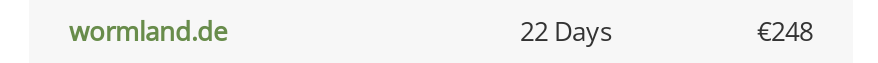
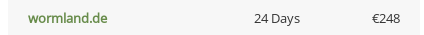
- 22 Days
+ 24 Days
